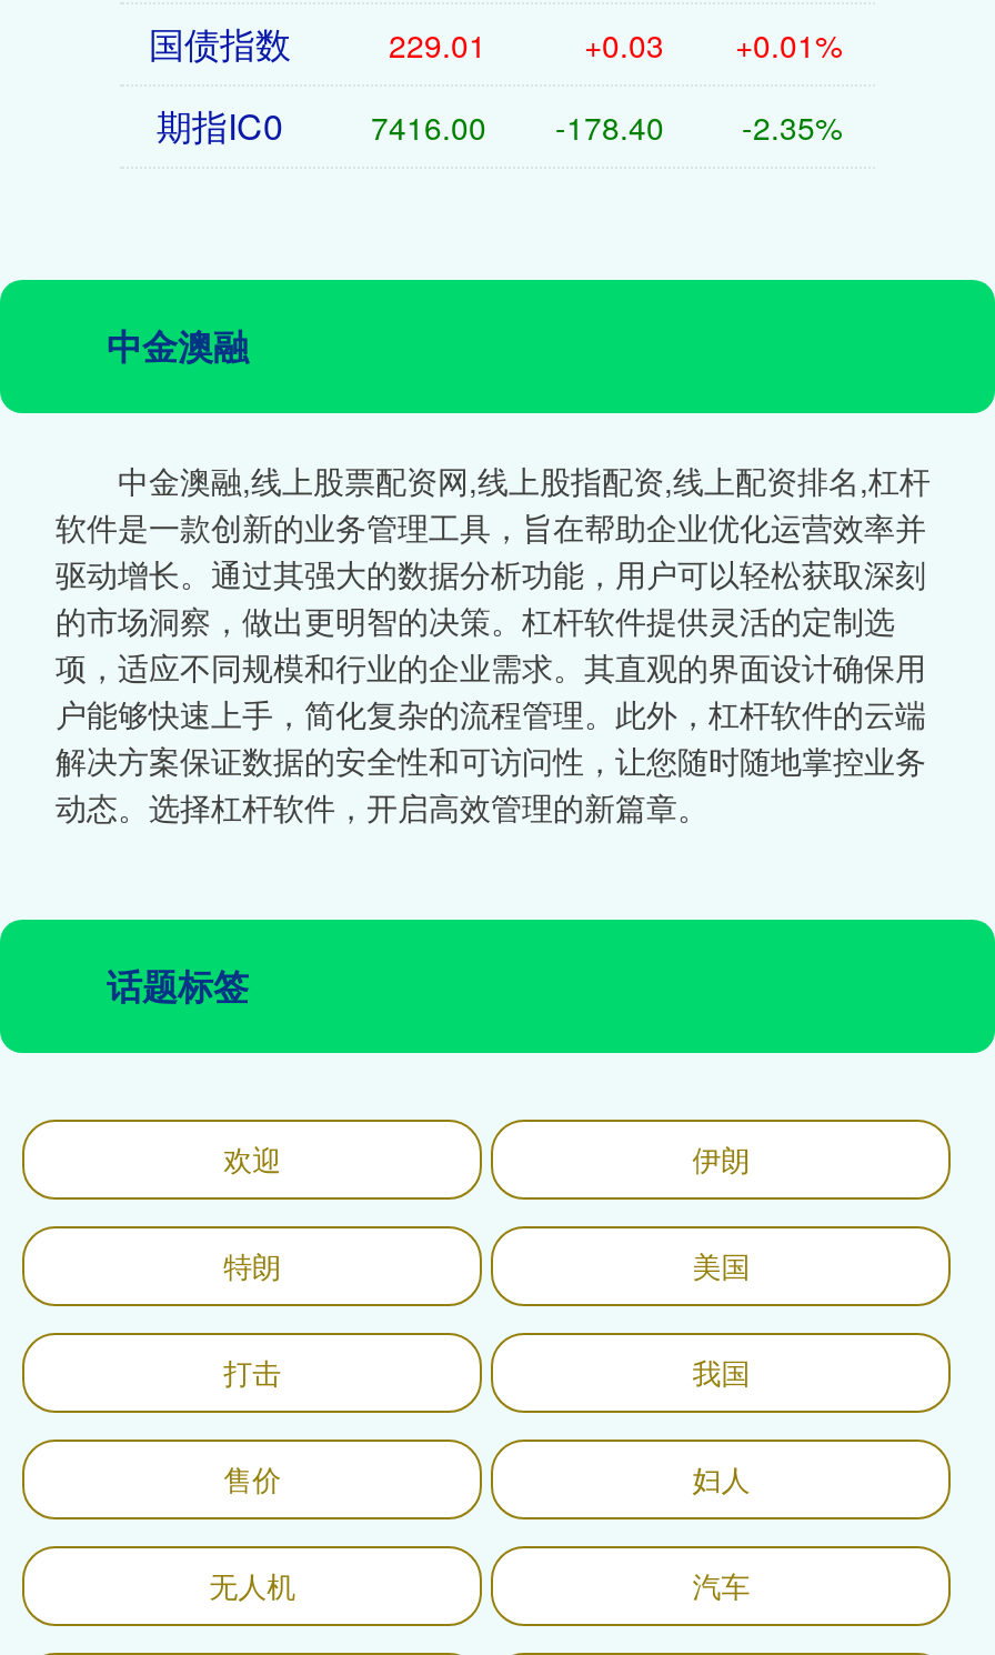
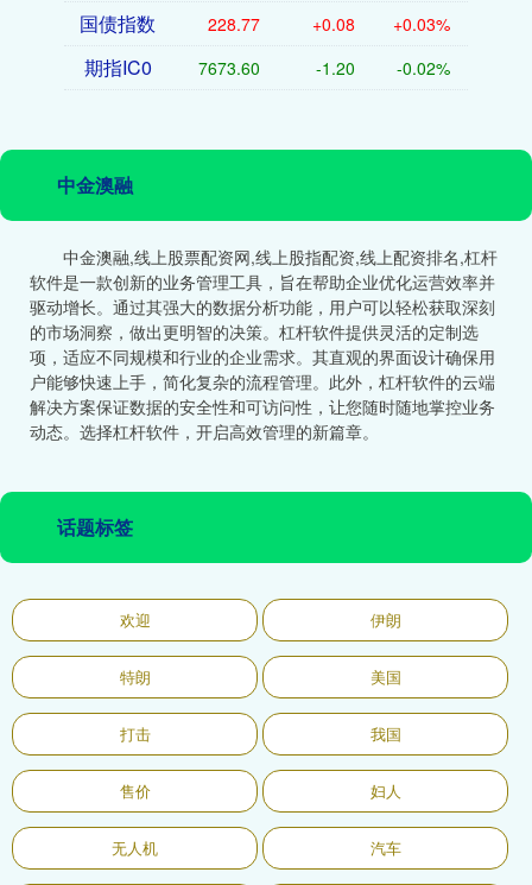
- 229.01
+ 228.77

- +0.03
+ +0.08

- +0.01%
+ +0.03%

- 7416.00
+ 7673.60

- -178.40
+ -1.20

- -2.35%
+ -0.02%
